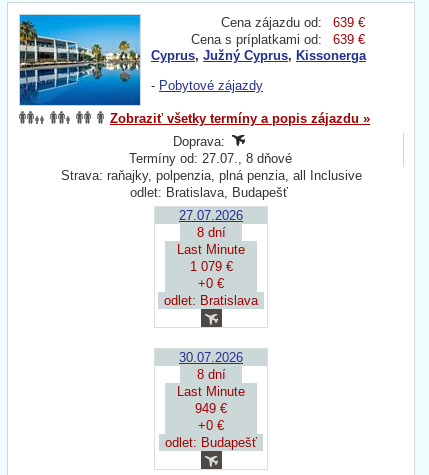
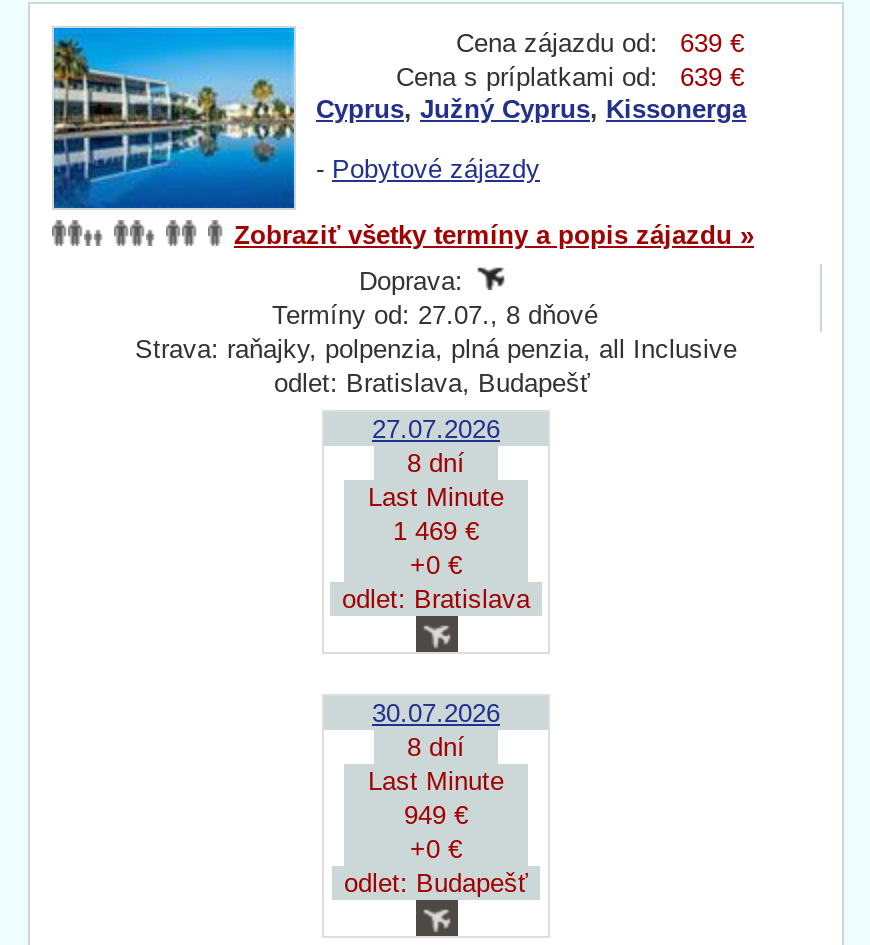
- 1 079 €
+ 1 469 €
